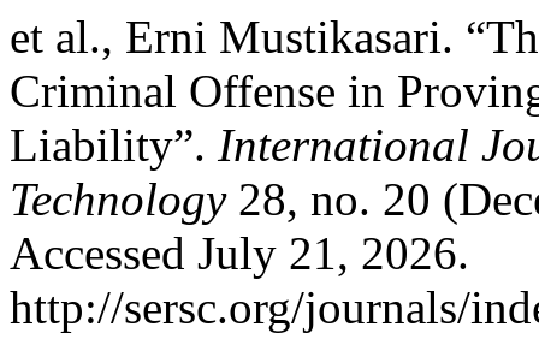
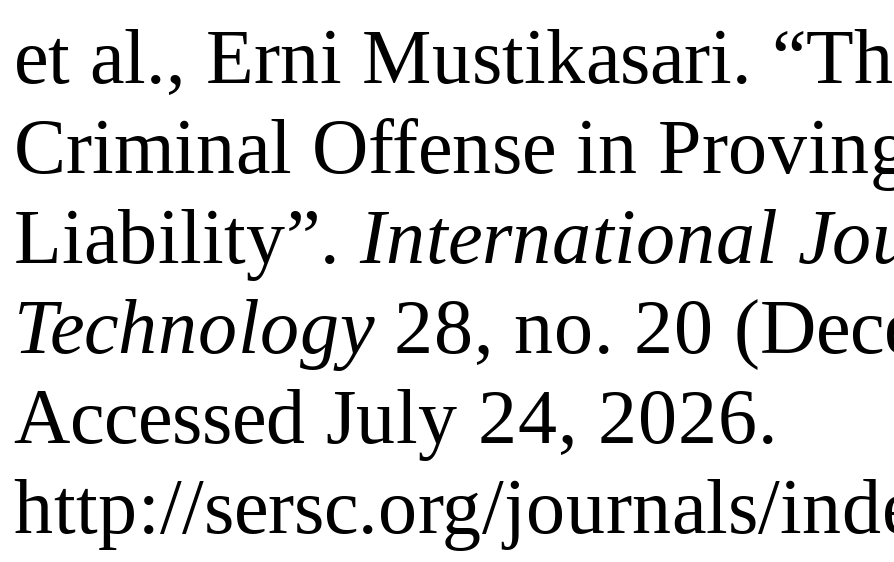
- Accessed July 21, 2026.
+ Accessed July 24, 2026.
